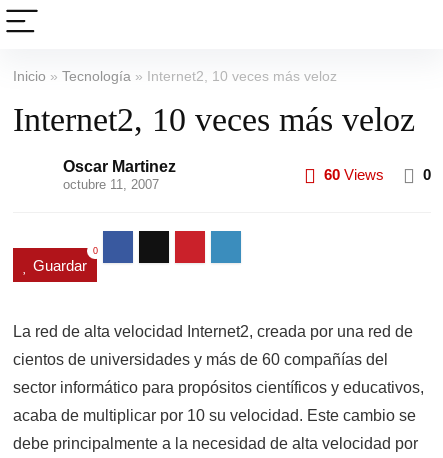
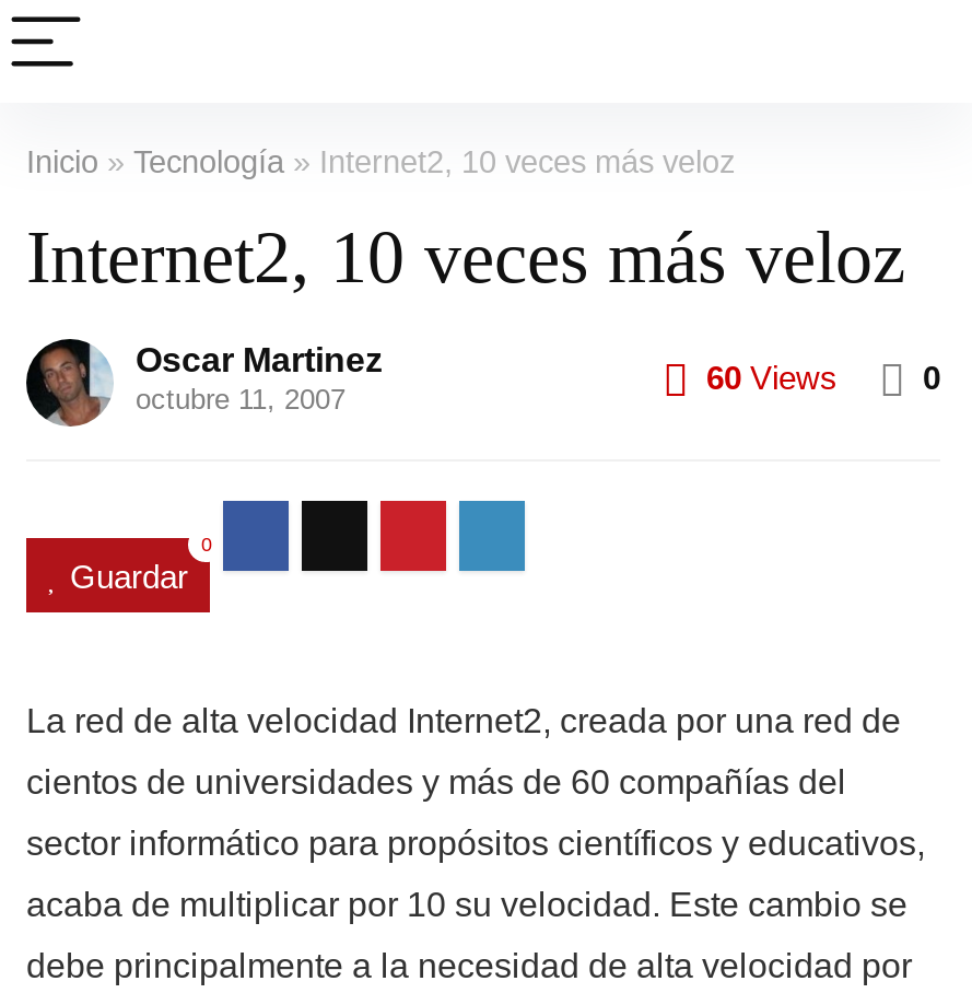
+ [image]
